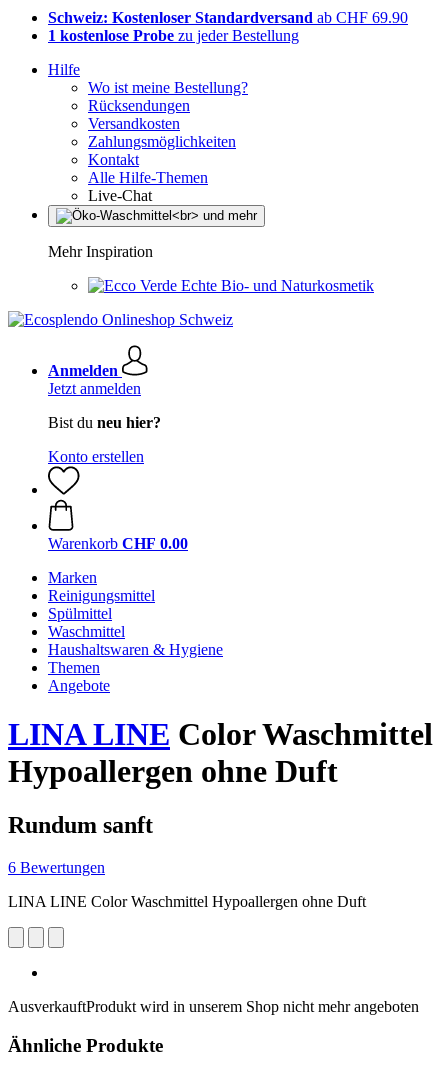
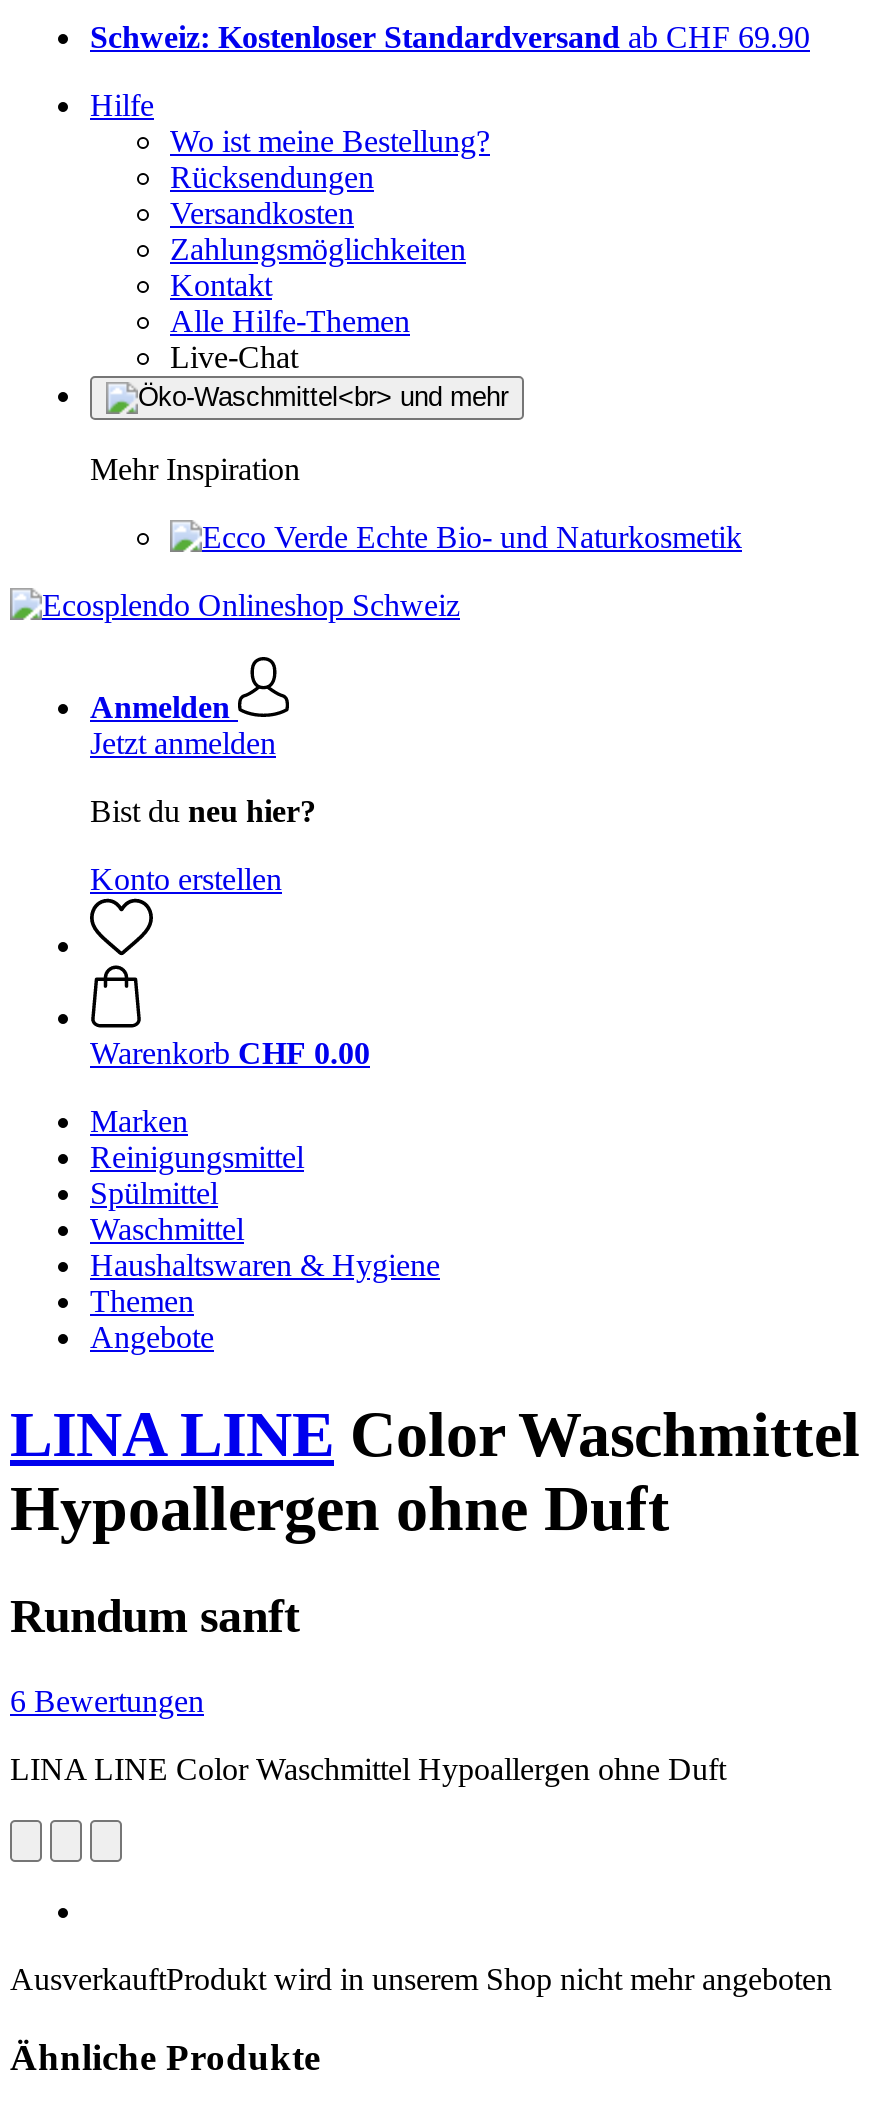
- 1 kostenlose Probe zu jeder Bestellung
